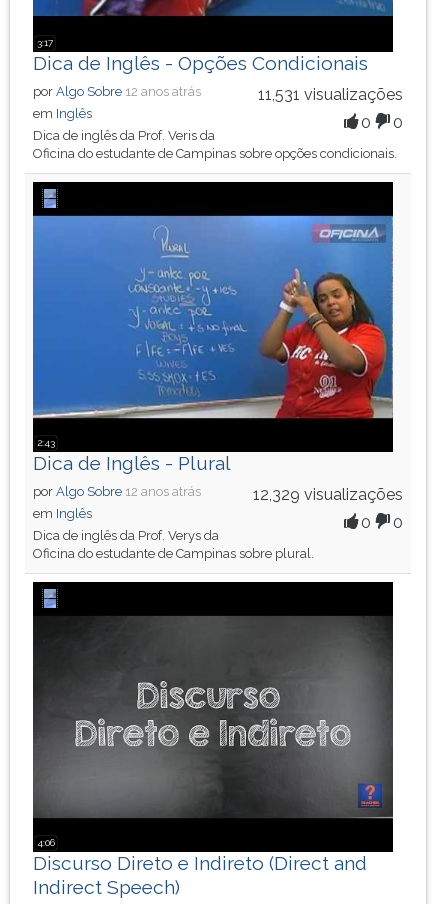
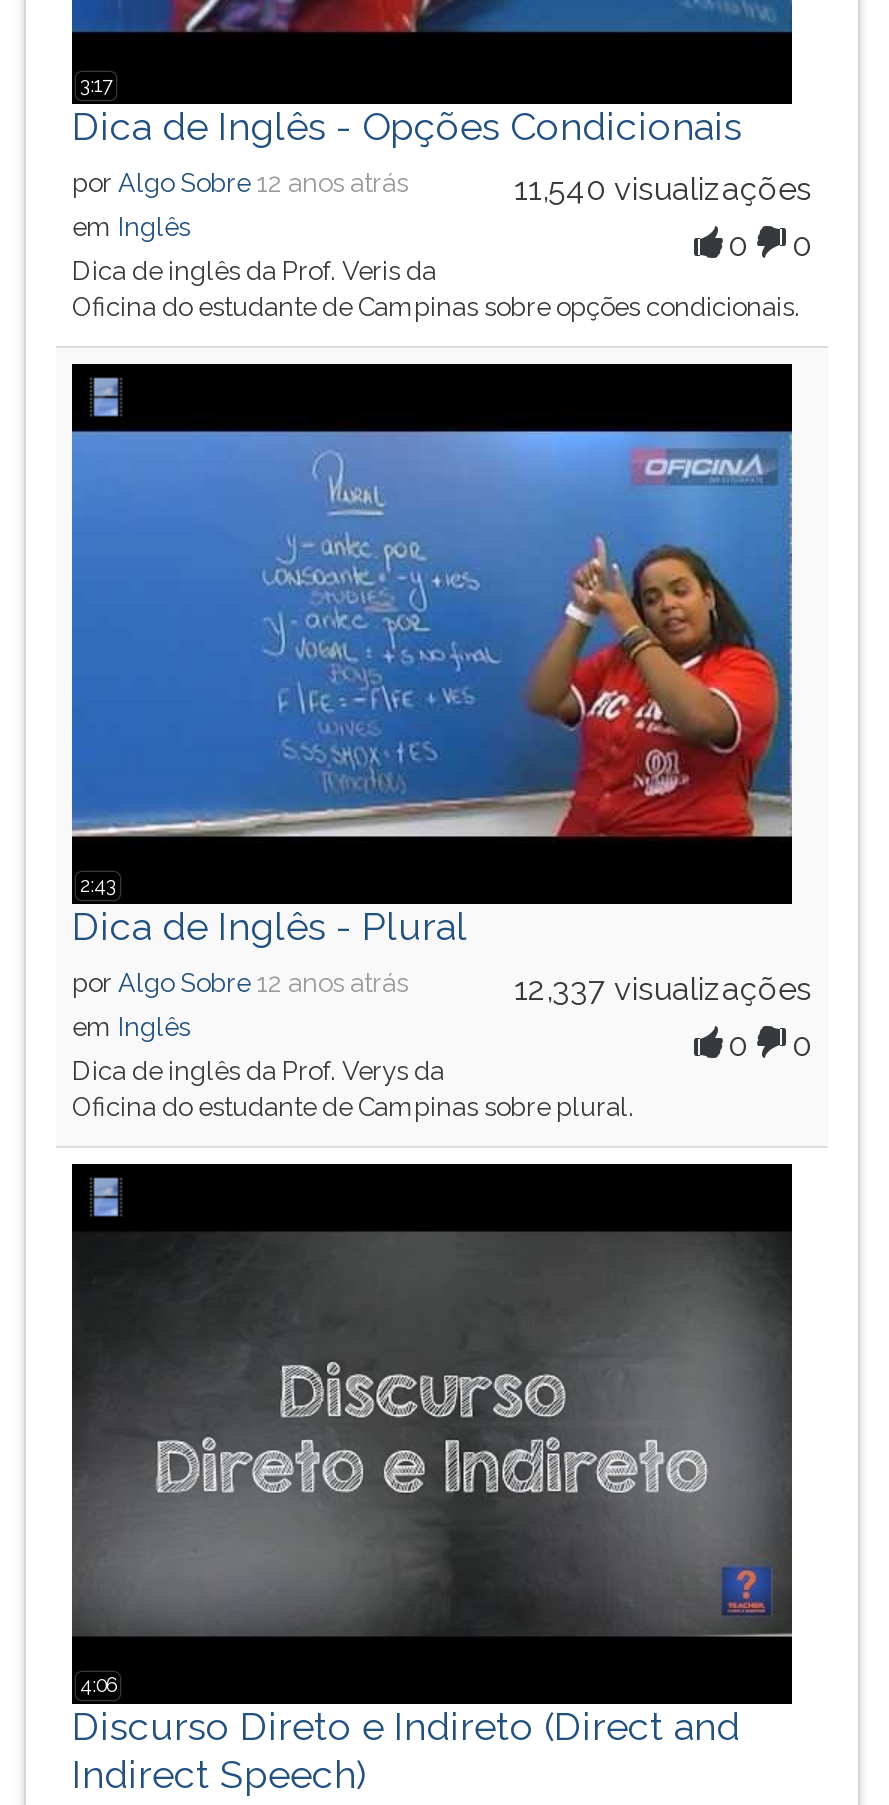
- 11,531 visualizações
+ 11,540 visualizações

- 12,329 visualizações
+ 12,337 visualizações
